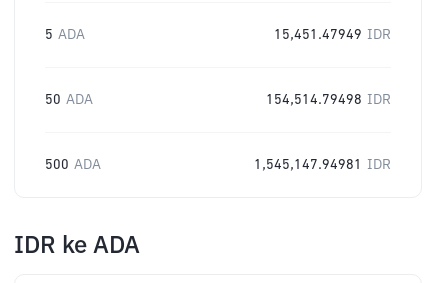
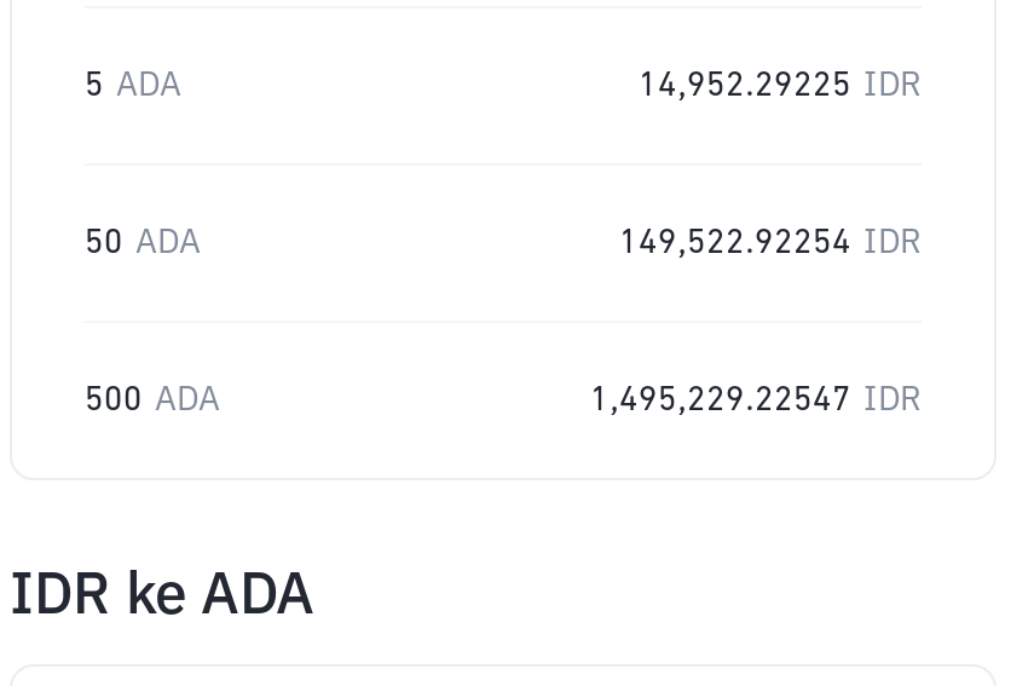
- 15,451.47949 IDR
+ 14,952.29225 IDR

- 154,514.79498 IDR
+ 149,522.92254 IDR

- 1,545,147.94981 IDR
+ 1,495,229.22547 IDR
